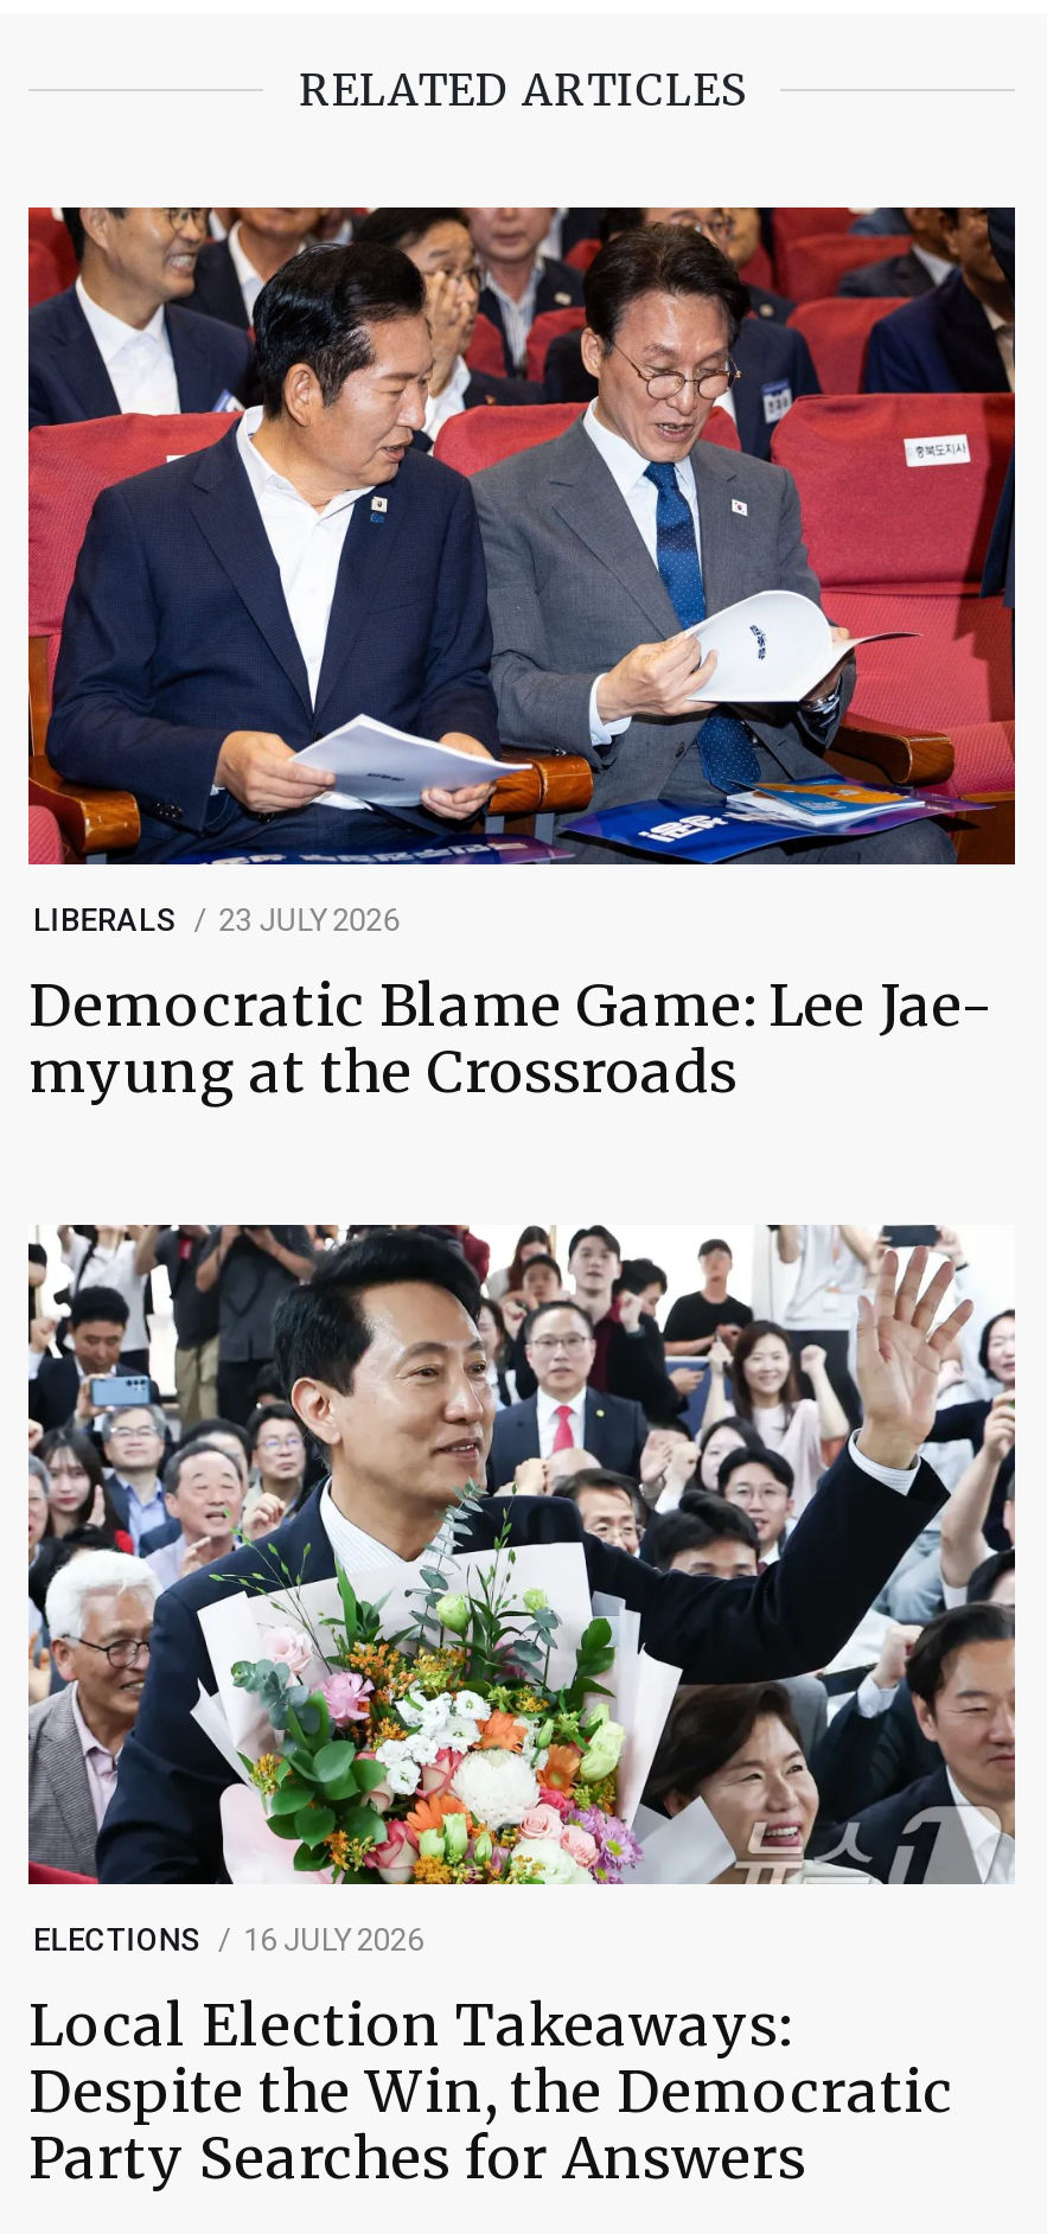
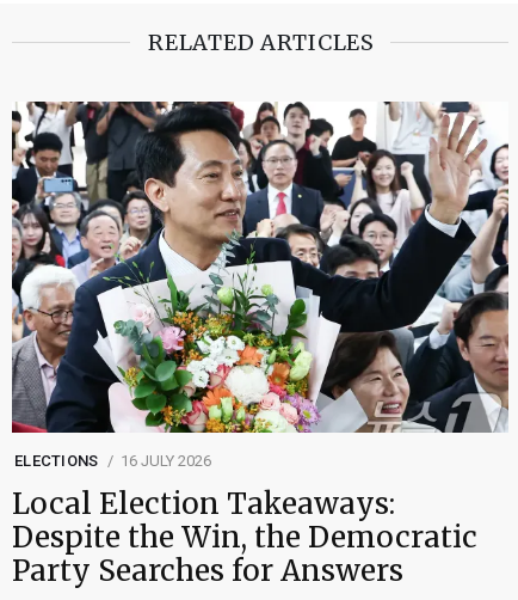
- [image]
- LIBERALS
- 23 JULY 2026
- Democratic Blame Game: Lee Jae-
- myung at the Crossroads
